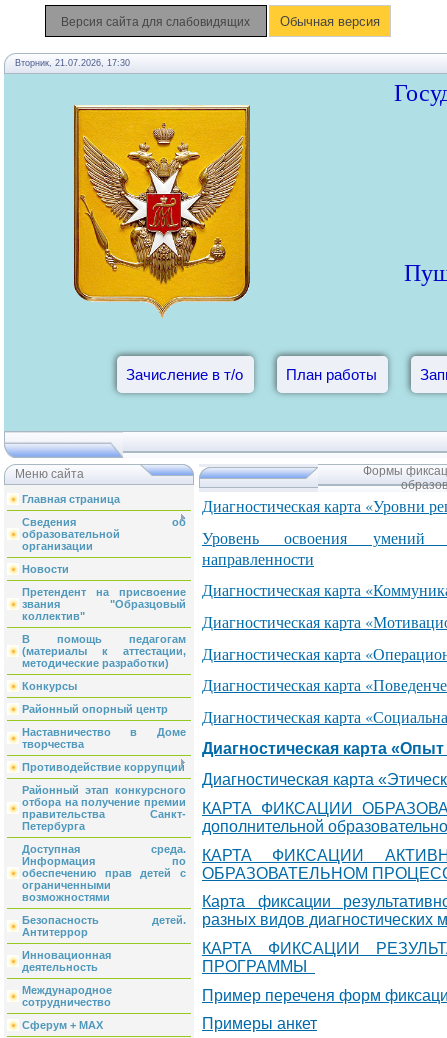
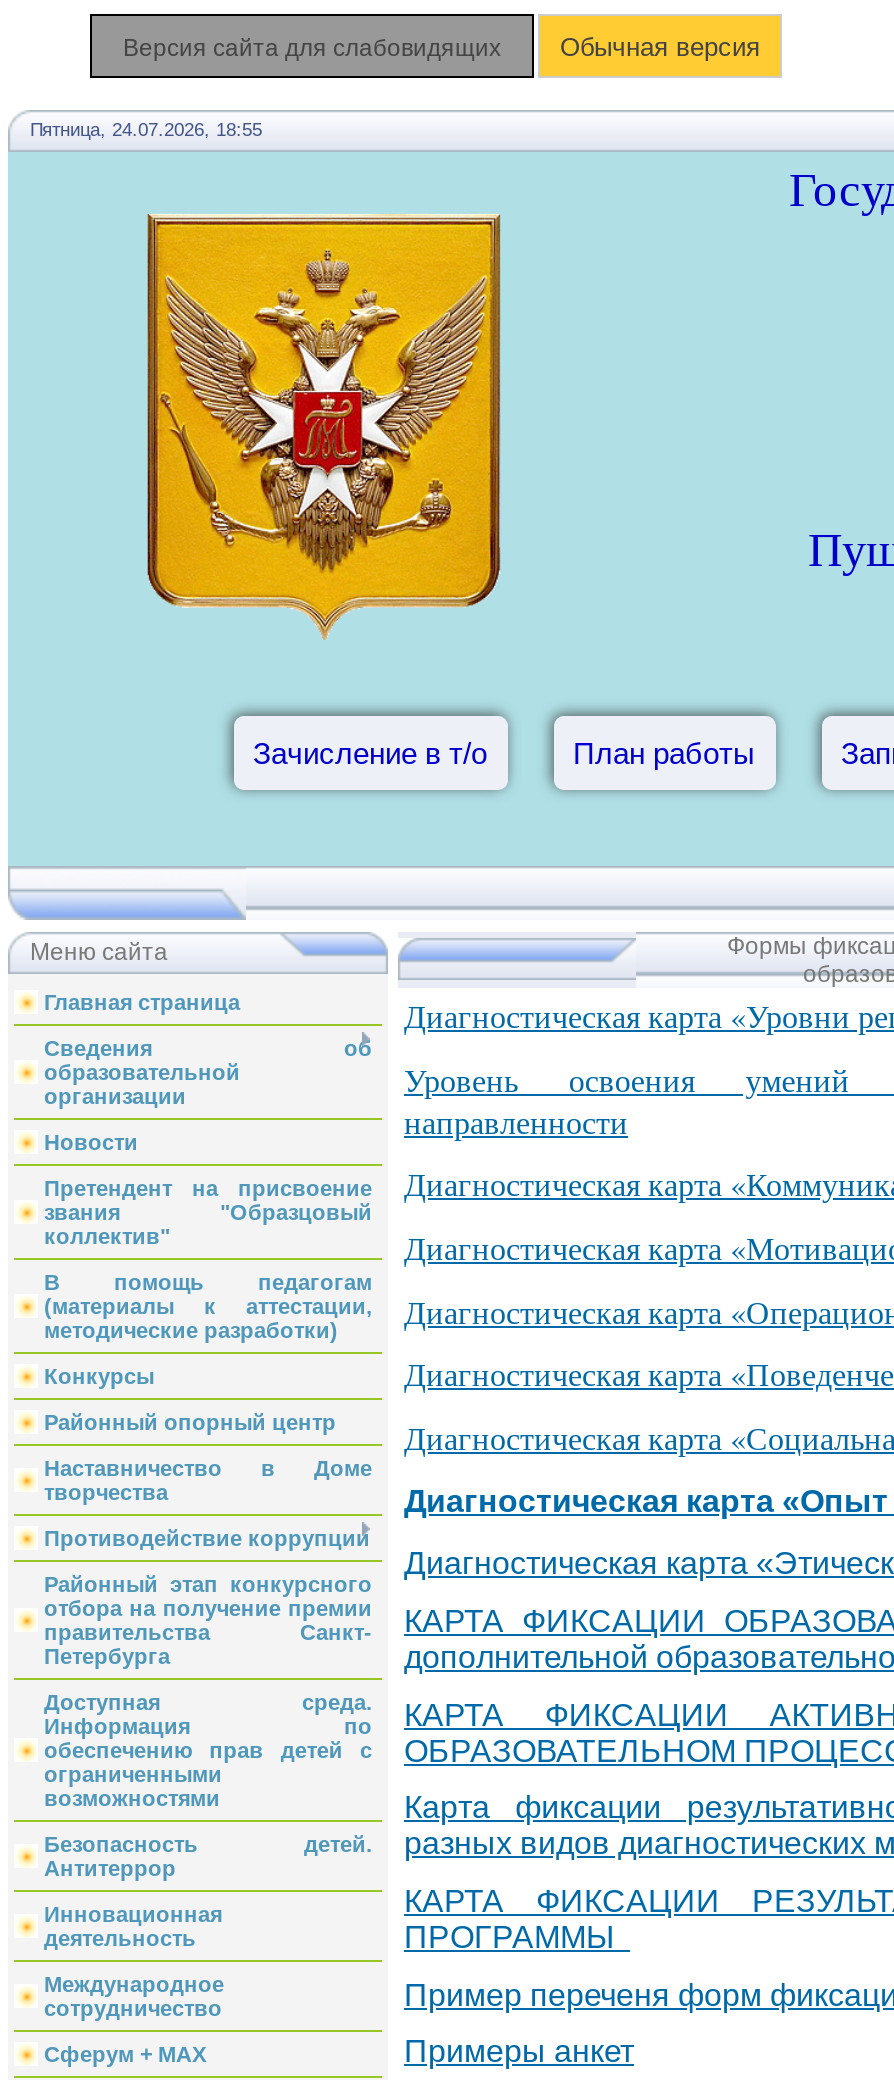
- Вторник, 21.07.2026, 17:30
+ Пятница, 24.07.2026, 18:55
